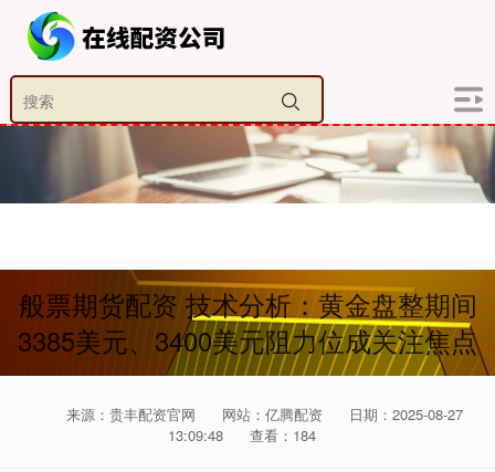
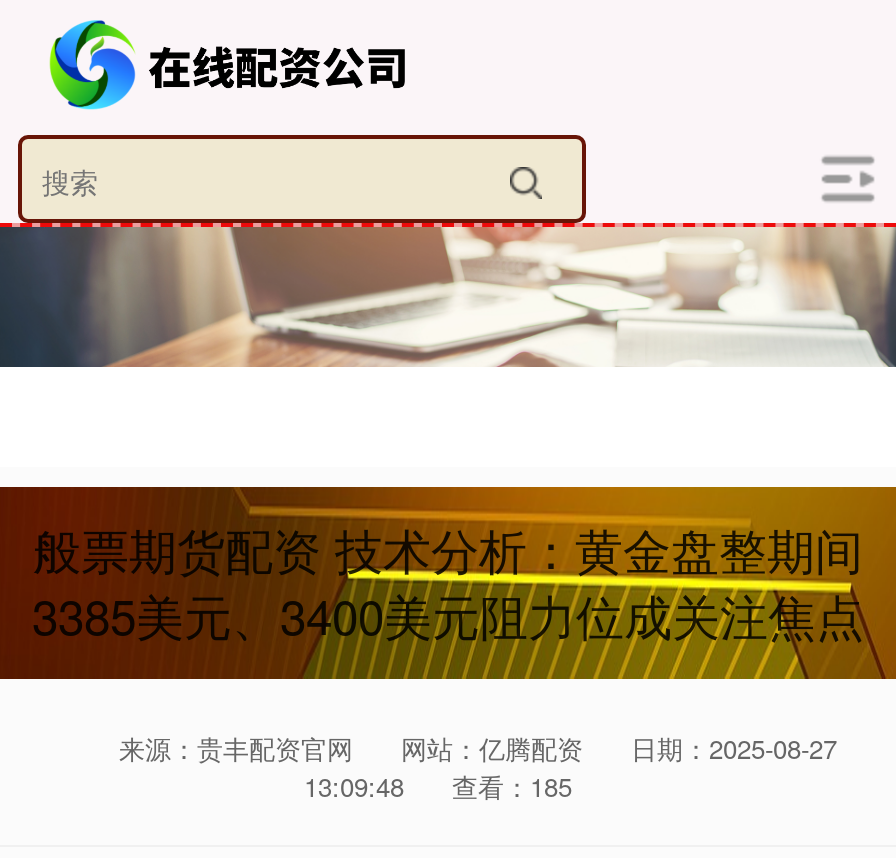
- 13:09:48 查看：184
+ 13:09:48 查看：185
